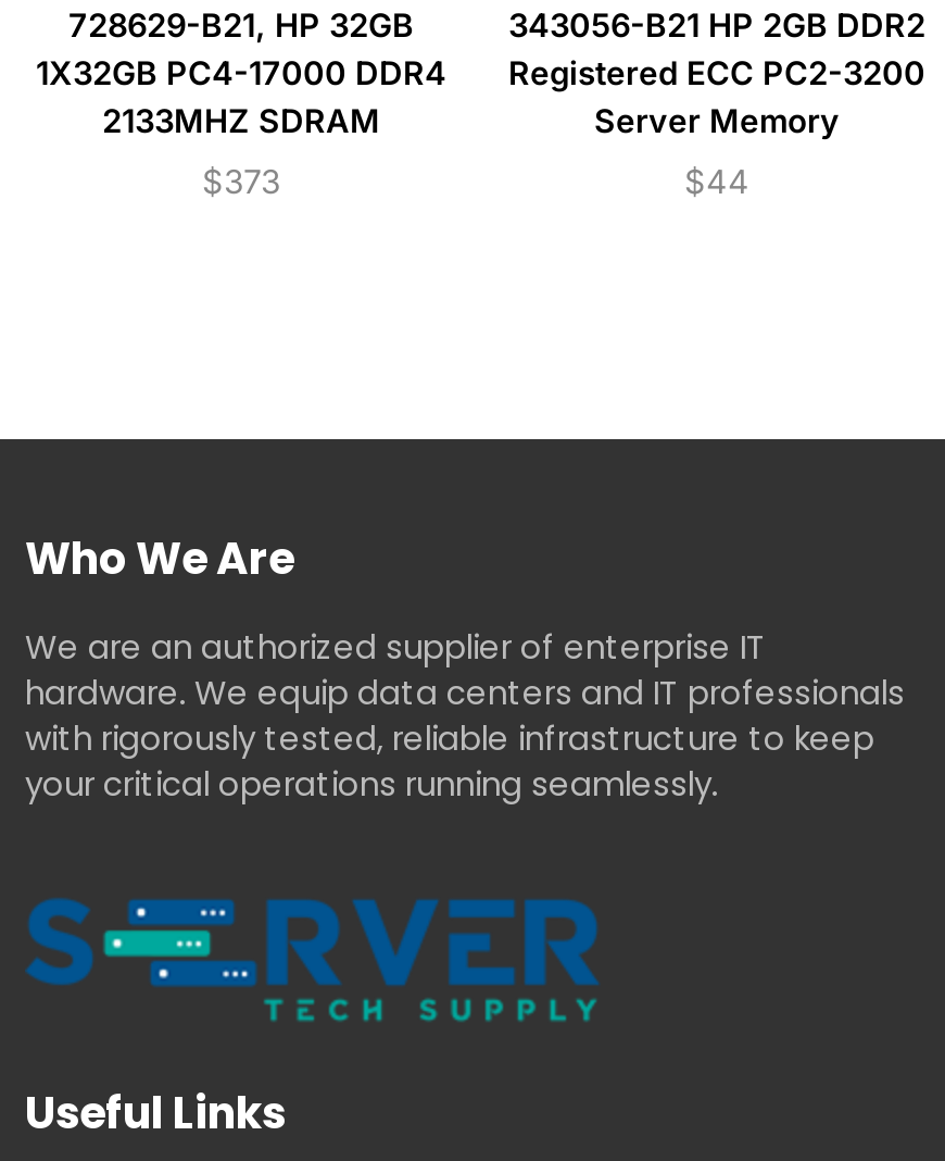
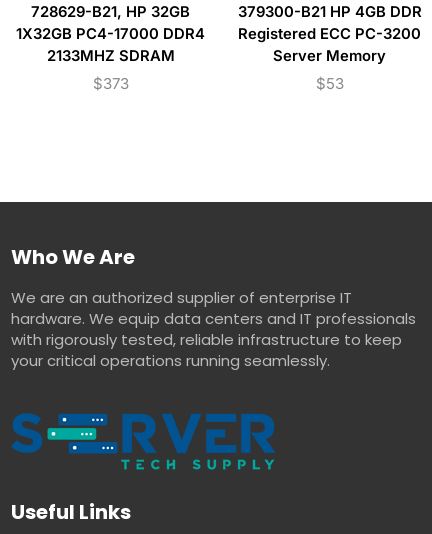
- 343056-B21 HP 2GB DDR2
+ 379300-B21 HP 4GB DDR

- Registered ECC PC2-3200
+ Registered ECC PC-3200

- $44
+ $53
